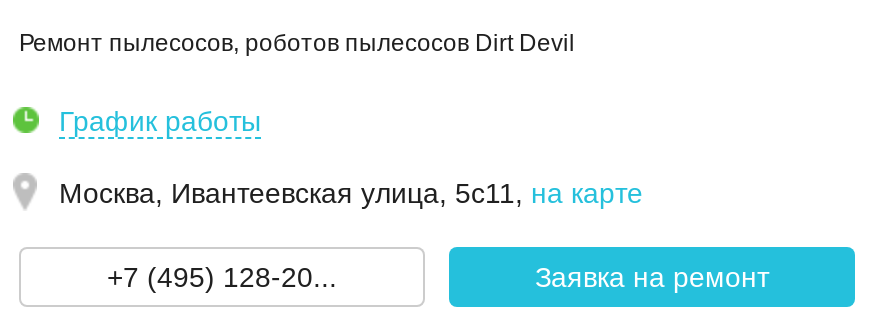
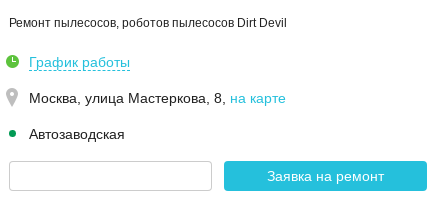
- Москва, Ивантеевская улица, 5с11, на карте
+ Москва, улица Мастеркова, 8, на карте

- +7 (495) 128-20...
+ Автозаводская
